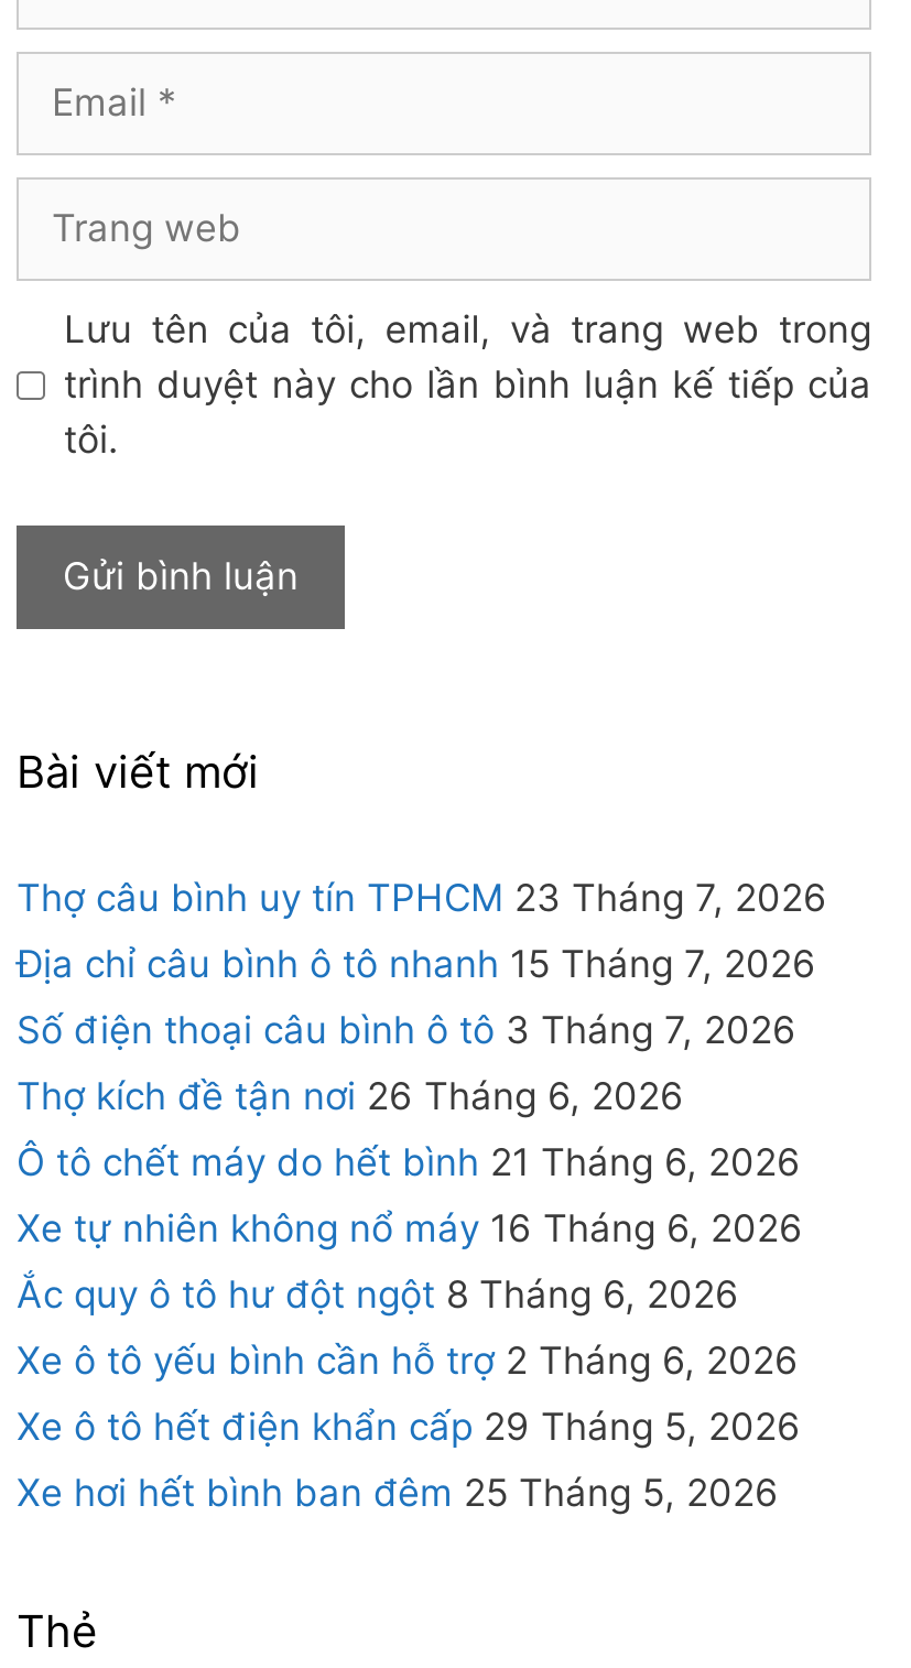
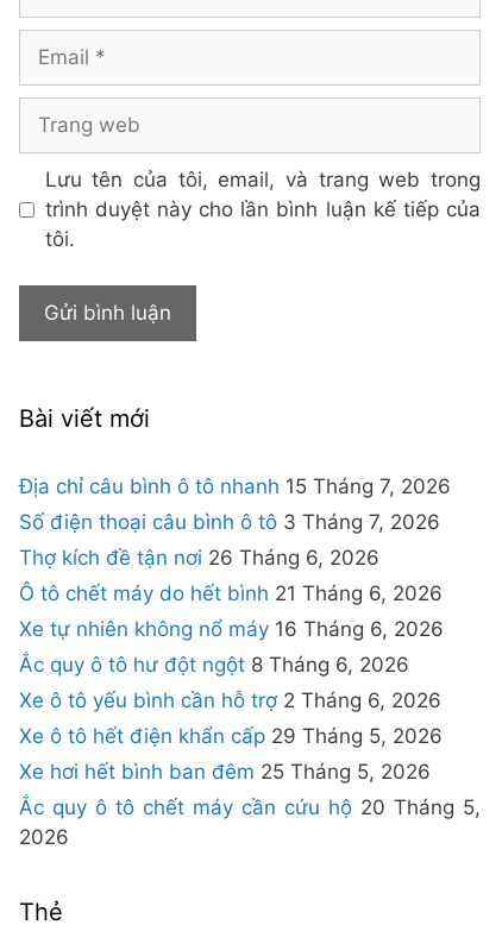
- Thợ câu bình uy tín TPHCM 23 Tháng 7, 2026

moved up: Địa chỉ câu bình ô tô nhanh 15 Tháng 7, 2026 | Số điện thoại câu bình ô tô 3 Tháng 7, 2026 | Thợ kích đề tận nơi 26 Tháng 6, 2026 | ... | Xe ô tô hết điện khẩn cấp 29 Tháng 5, 2026 | Xe hơi hết bình ban đêm 25 Tháng 5, 2026

+ Ắc quy ô tô chết máy cần cứu hộ 20 Tháng 5,
+ 2026
